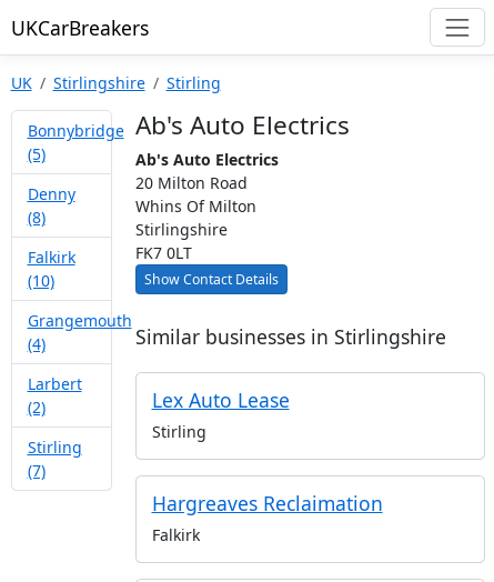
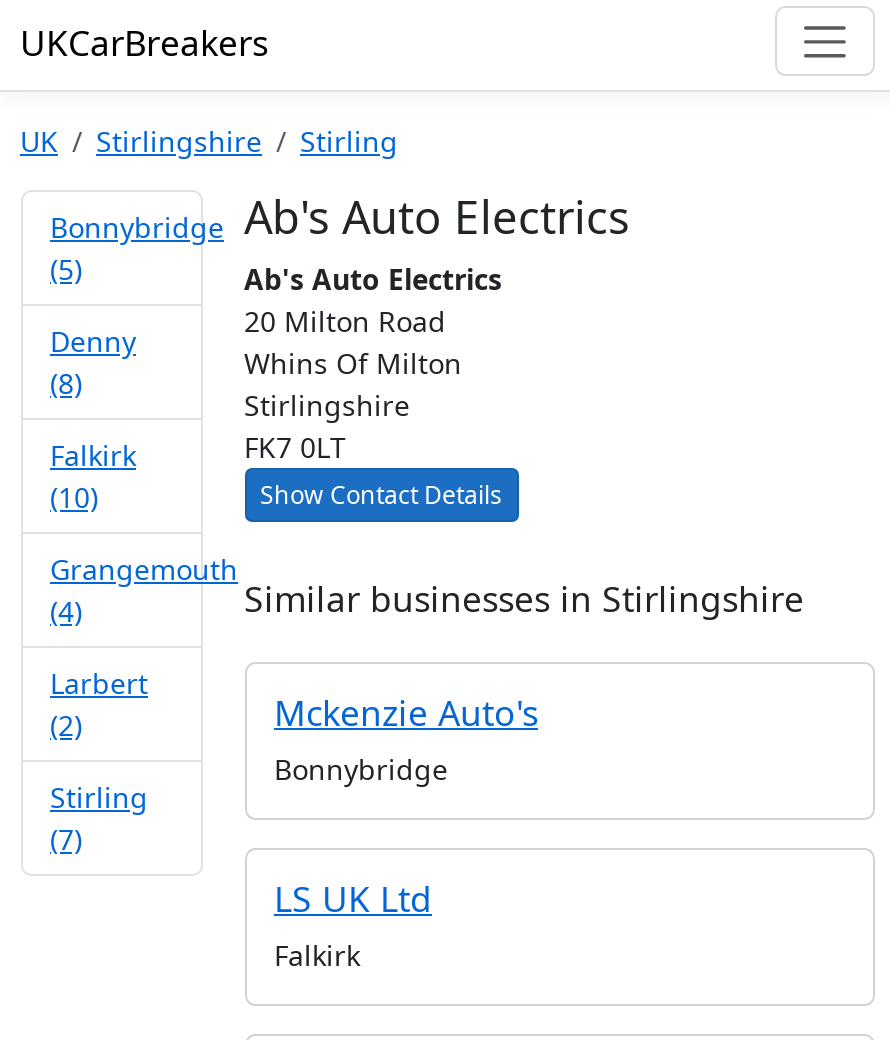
- Lex Auto Lease
- Stirling
+ Mckenzie Auto's
+ Bonnybridge

- Hargreaves Reclaimation
+ LS UK Ltd
